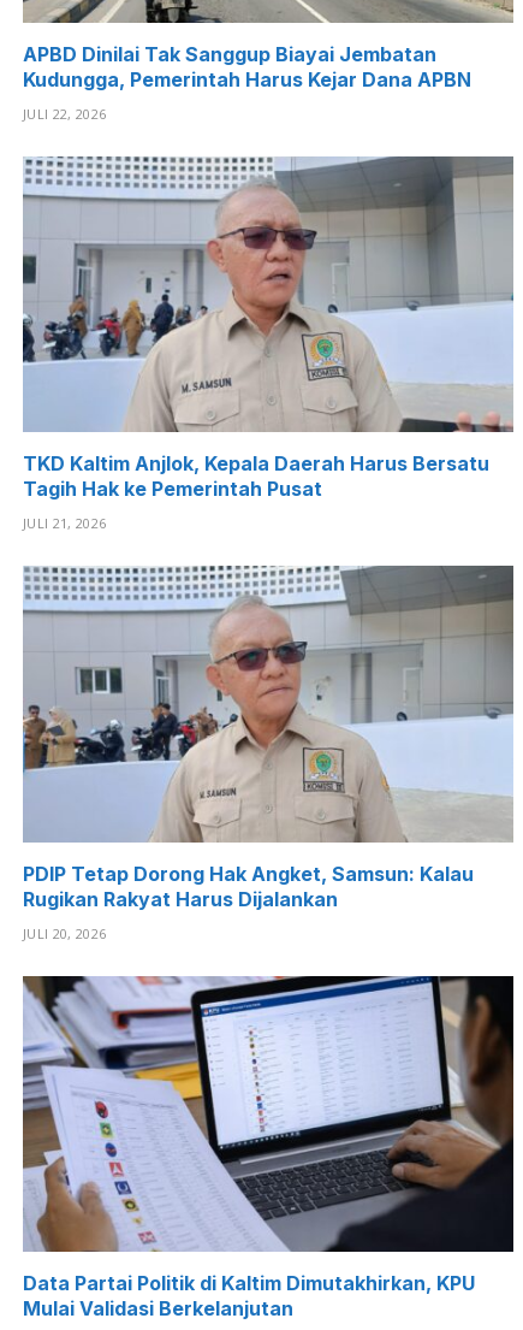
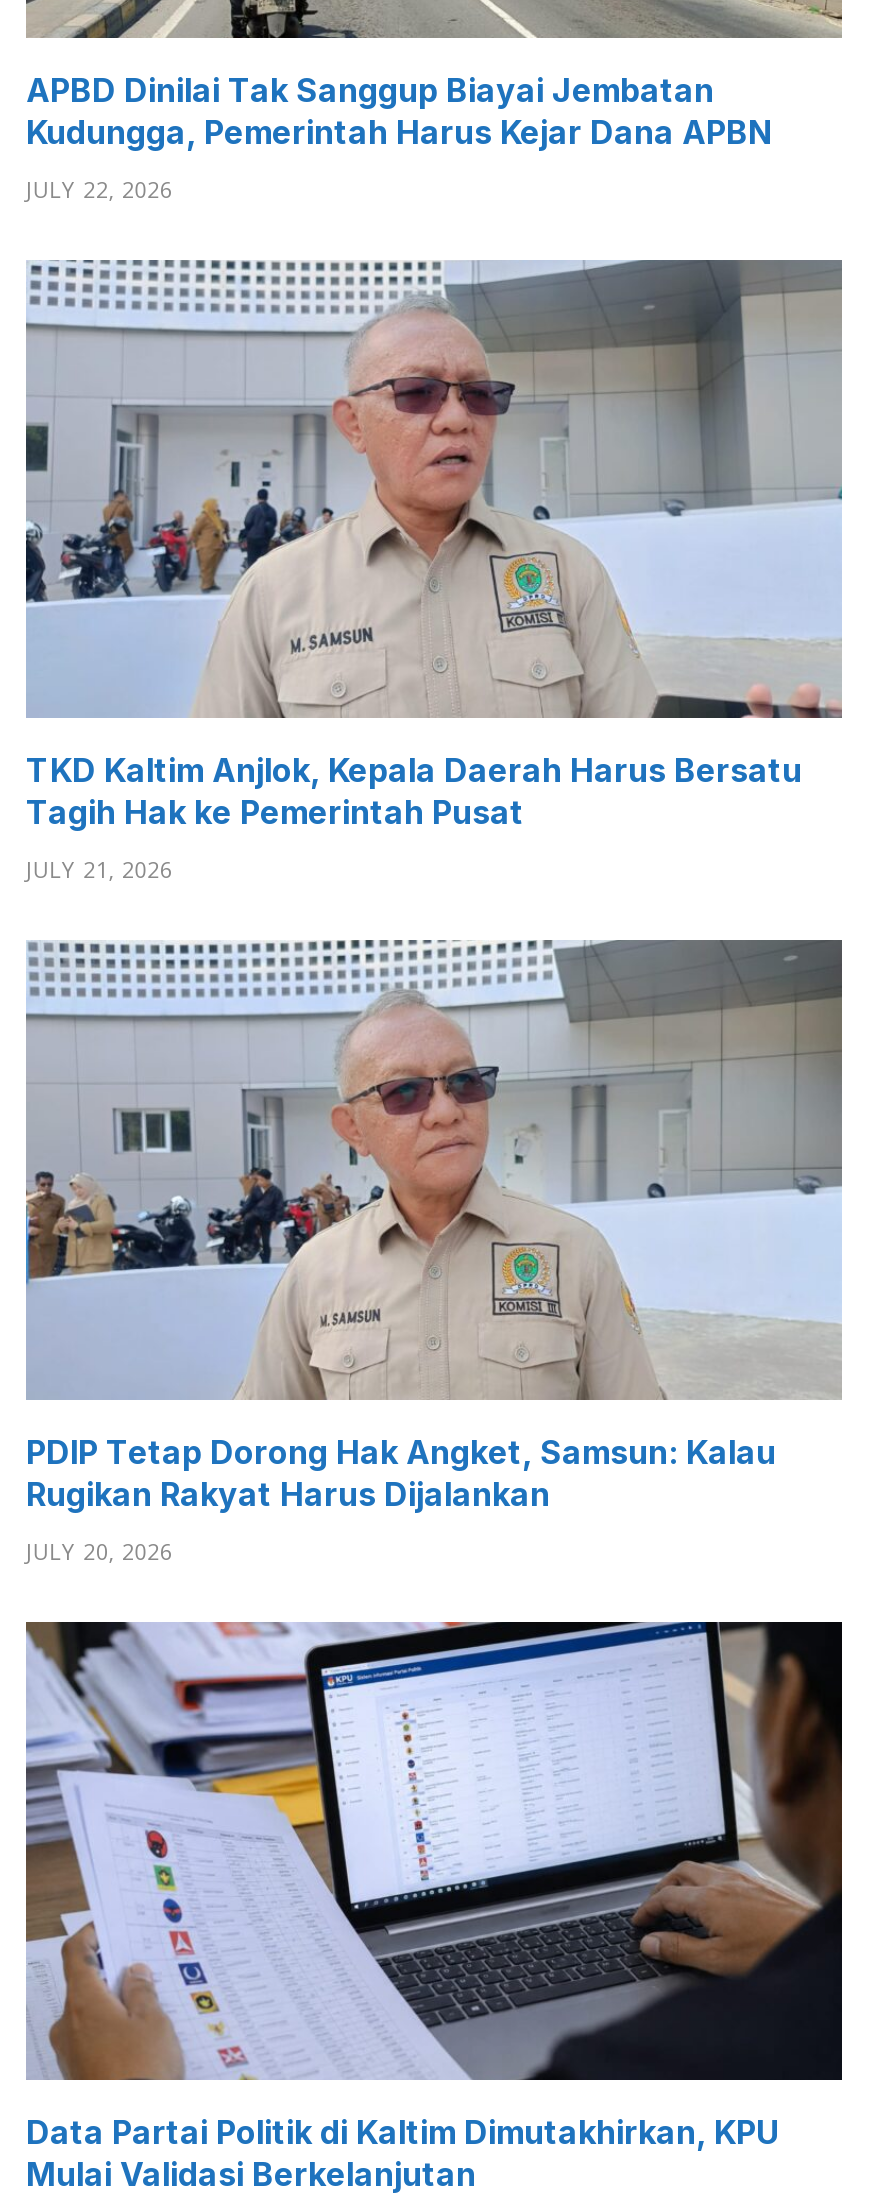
- JULI 22, 2026
+ JULY 22, 2026

- JULI 21, 2026
+ JULY 21, 2026

- JULI 20, 2026
+ JULY 20, 2026
